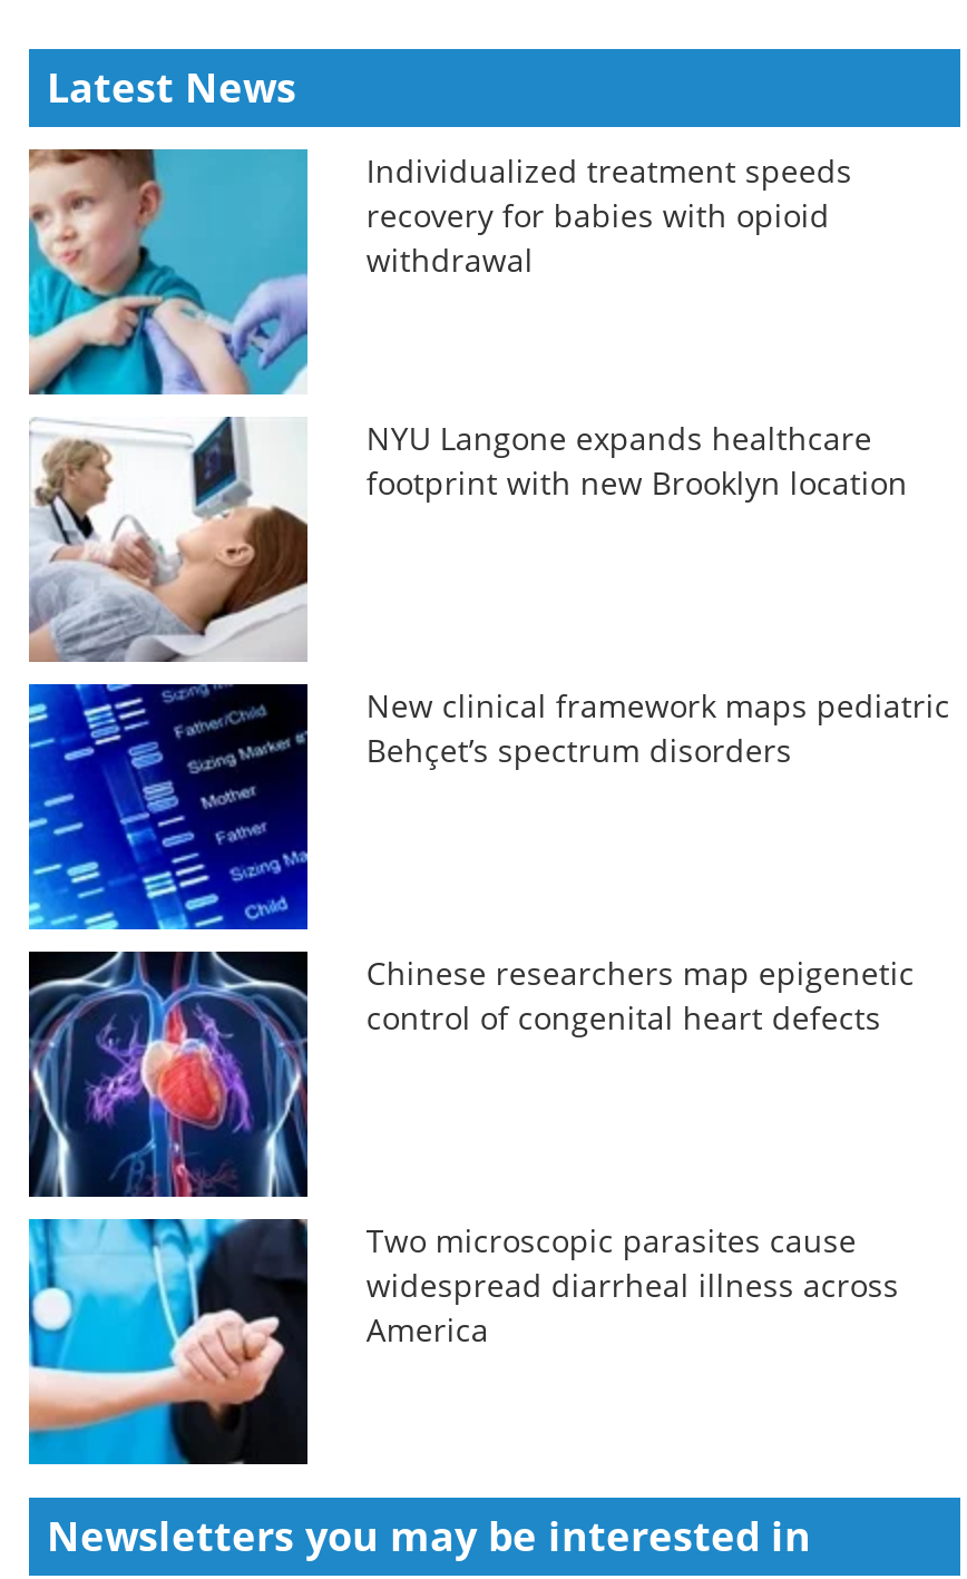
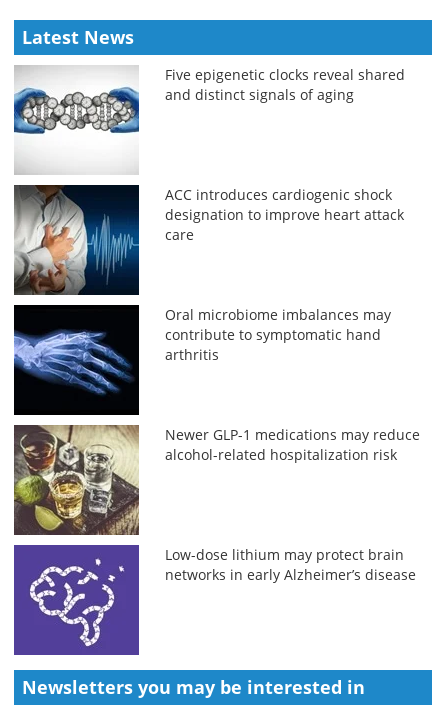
- [image]
- Individualized treatment speeds
- recovery for babies with opioid
- withdrawal
+ [image]
+ Five epigenetic clocks reveal shared
+ and distinct signals of aging

- [image]
- NYU Langone expands healthcare
- footprint with new Brooklyn location
+ [image]
+ ACC introduces cardiogenic shock
+ designation to improve heart attack
+ care

- [image]
- New clinical framework maps pediatric
- Behçet’s spectrum disorders
+ [image]
+ Oral microbiome imbalances may
+ contribute to symptomatic hand
+ arthritis

- [image]
- Chinese researchers map epigenetic
- control of congenital heart defects
+ [image]
+ Newer GLP-1 medications may reduce
+ alcohol-related hospitalization risk

- [image]
- Two microscopic parasites cause
- widespread diarrheal illness across
- America
+ [image]
+ Low-dose lithium may protect brain
+ networks in early Alzheimer’s disease
